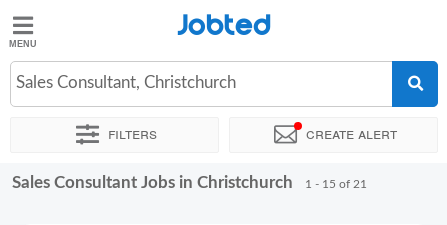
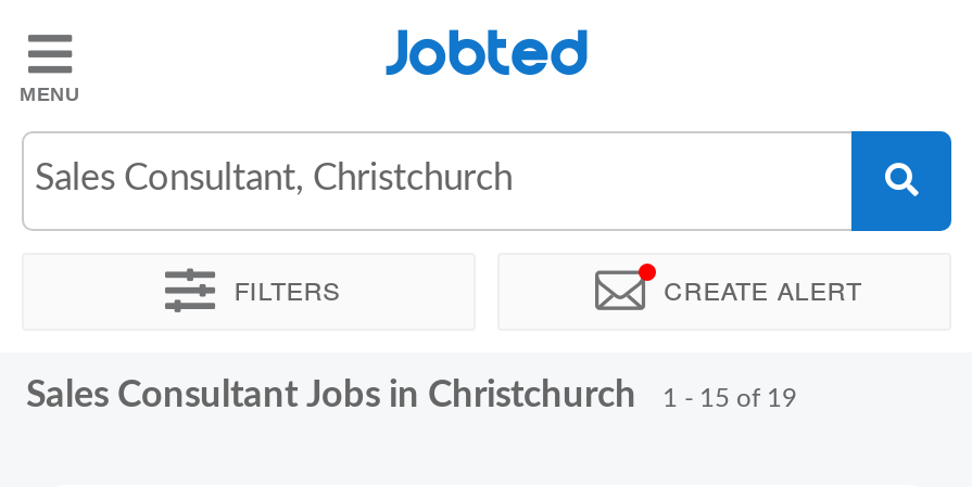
- 1 - 15 of 21
+ 1 - 15 of 19
